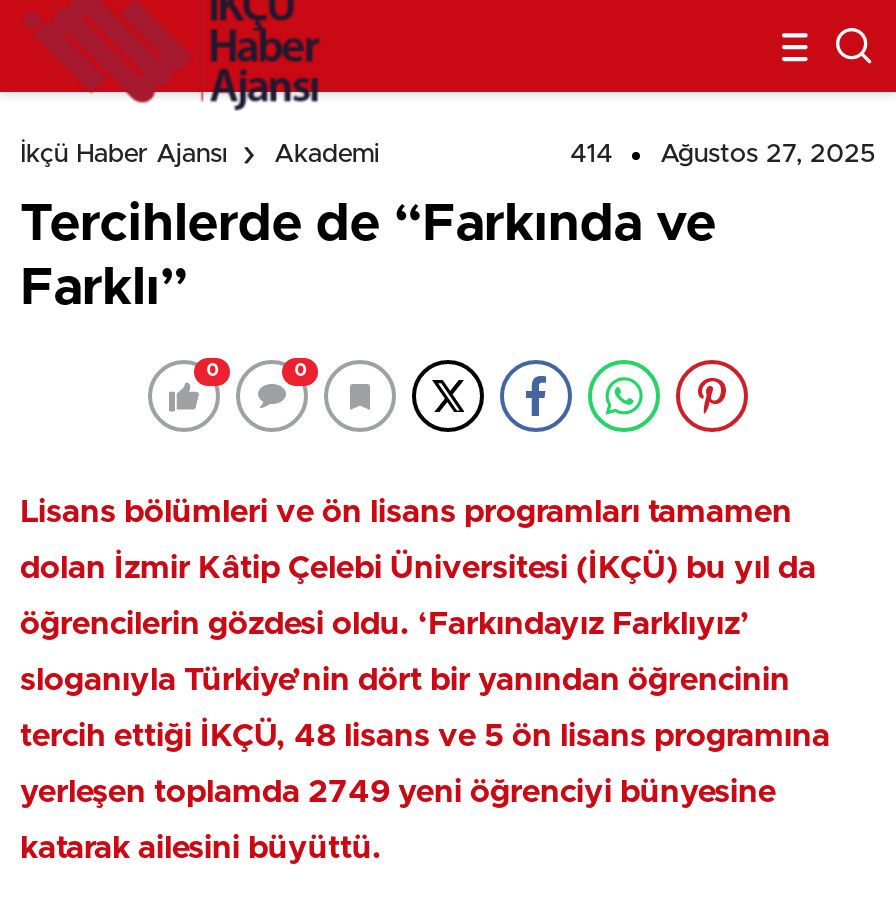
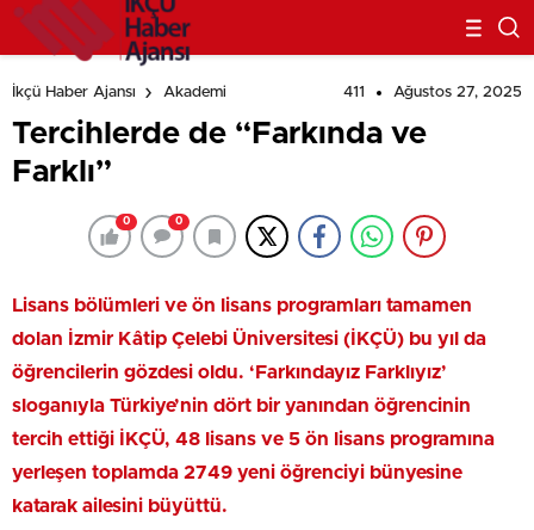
- 414 Ağustos 27, 2025
+ 411 Ağustos 27, 2025
